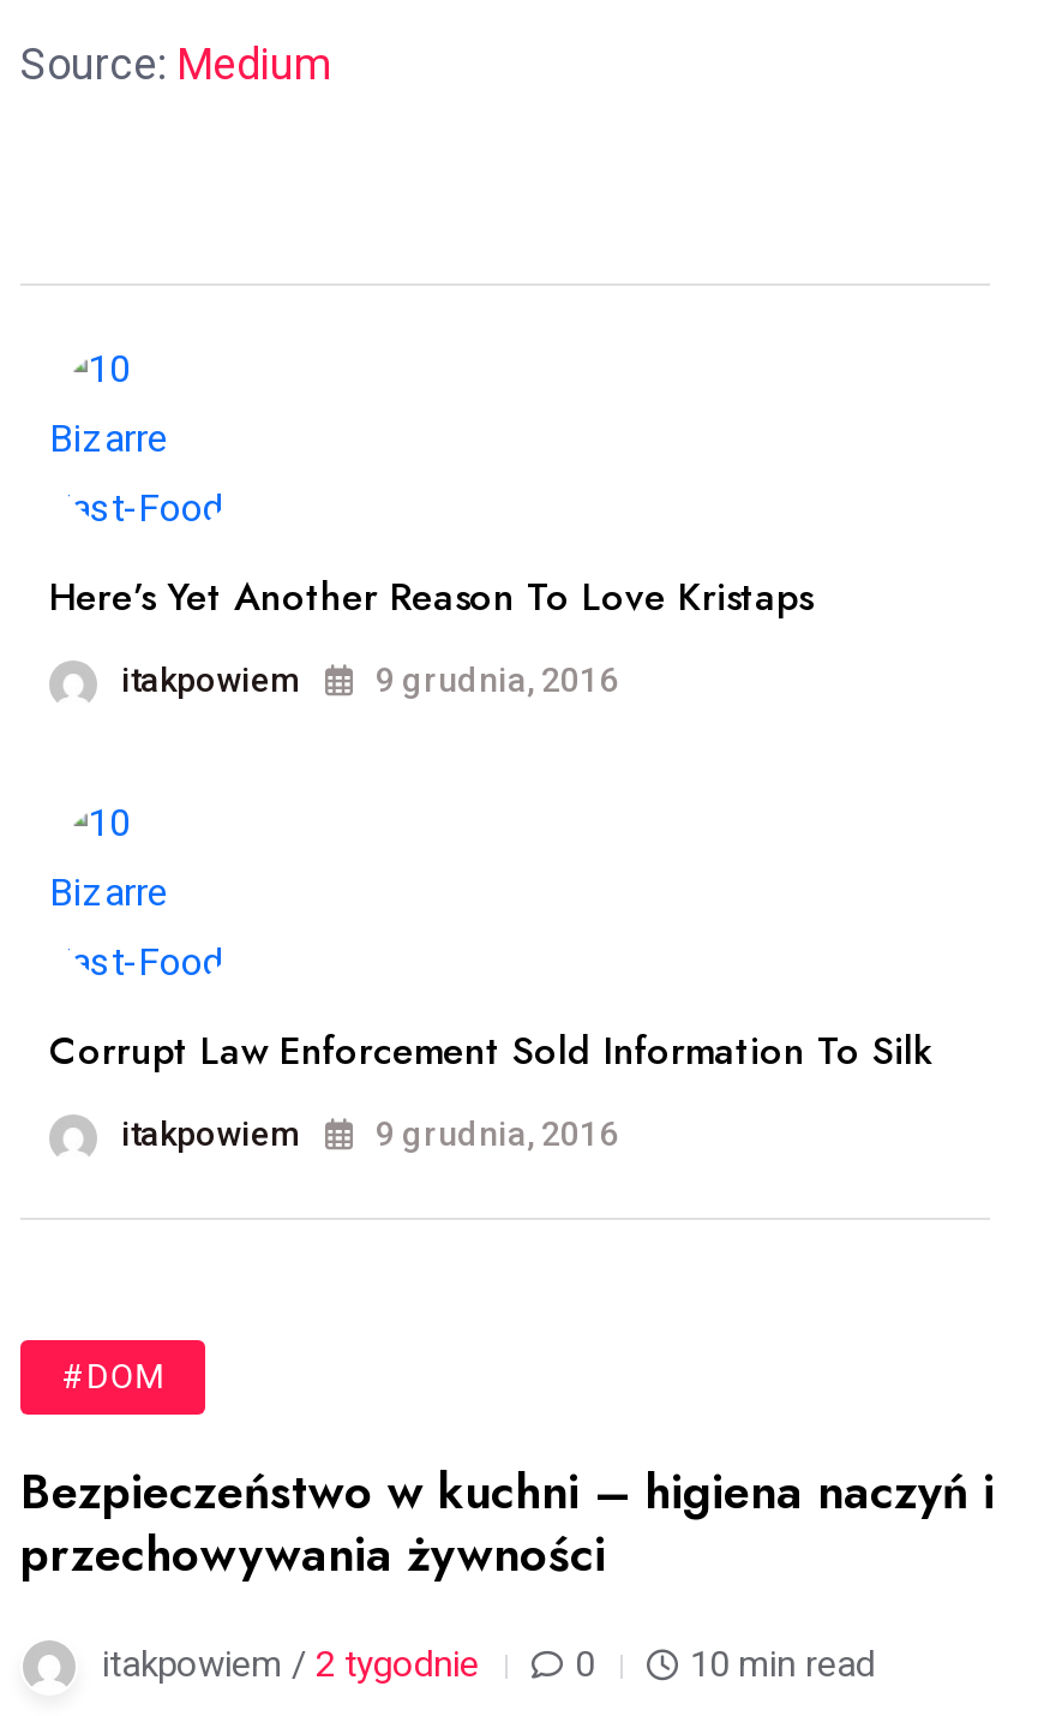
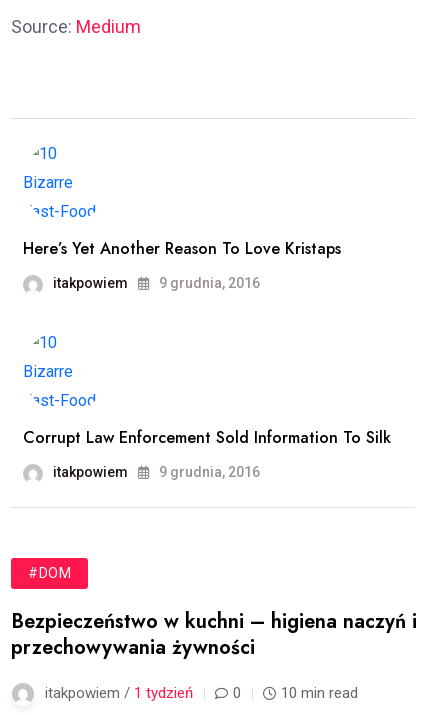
- itakpowiem / 2 tygodnie
+ itakpowiem / 1 tydzień
